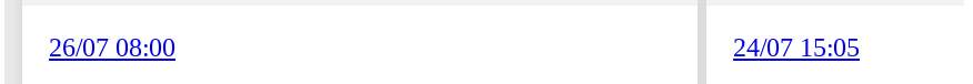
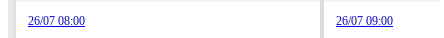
- 24/07 15:05
+ 26/07 09:00
